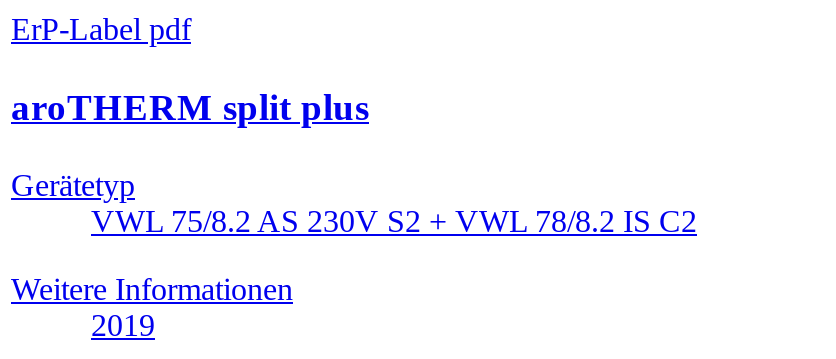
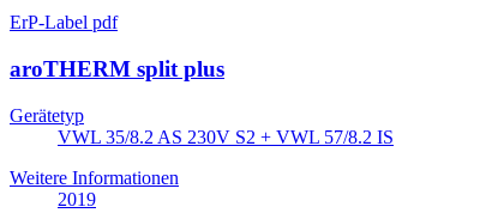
- VWL 75/8.2 AS 230V S2 + VWL 78/8.2 IS C2
+ VWL 35/8.2 AS 230V S2 + VWL 57/8.2 IS
